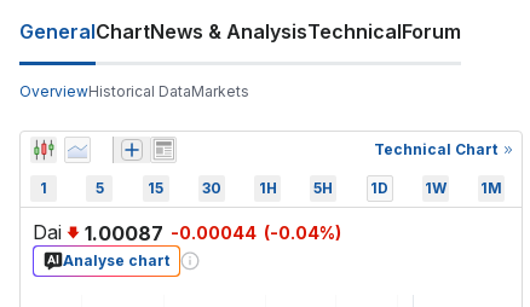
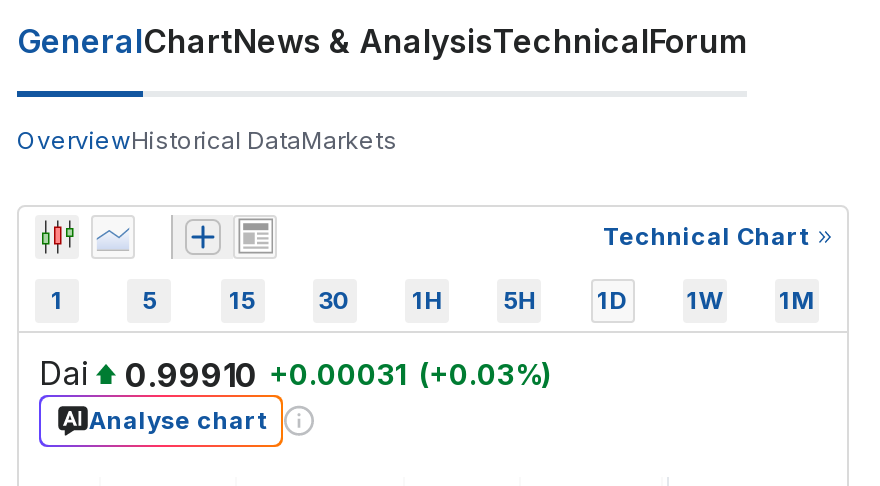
- Dai 1.00087 -0.00044 (-0.04%)
+ Dai 0.99910 +0.00031 (+0.03%)
